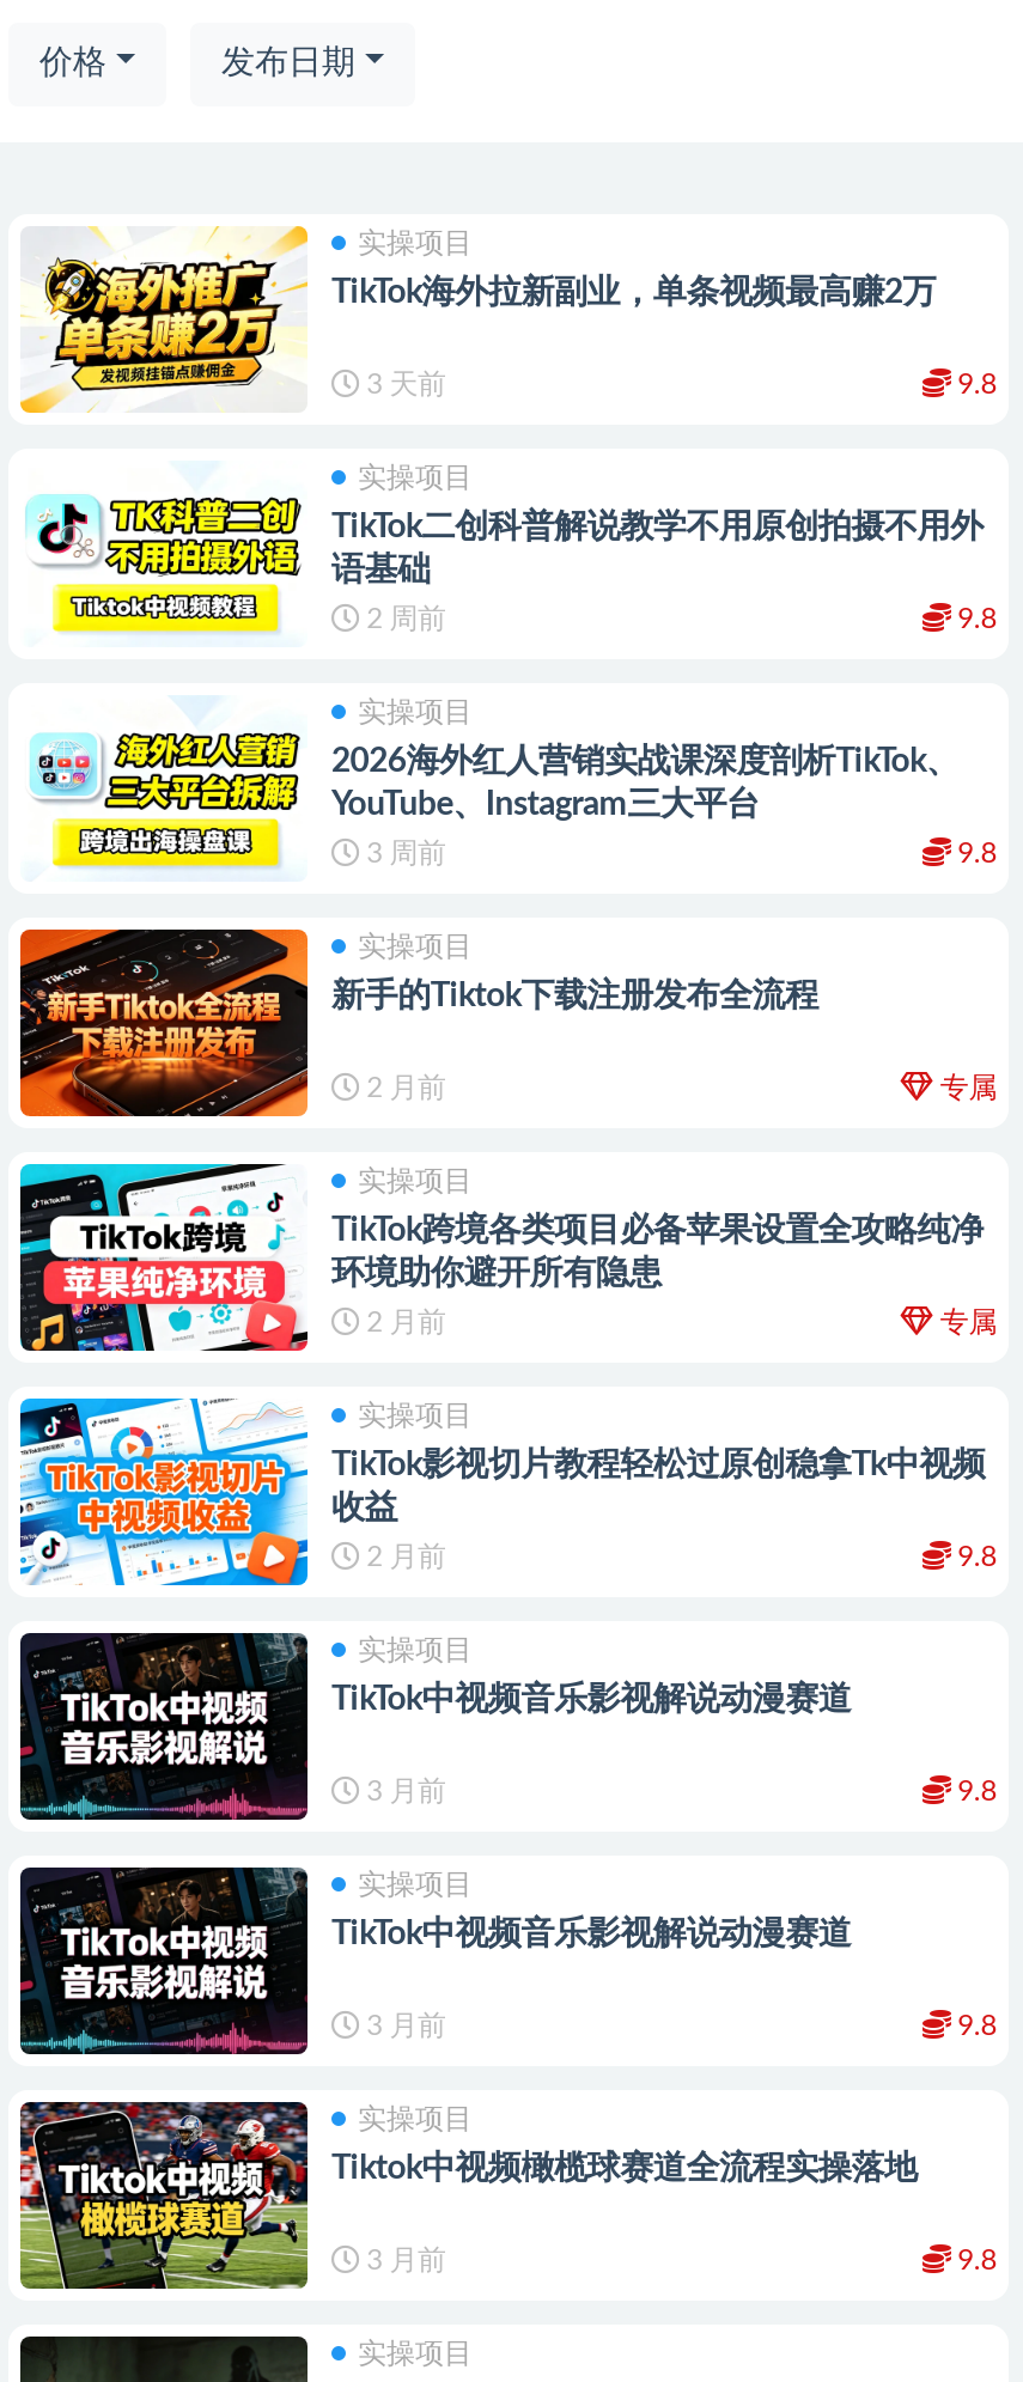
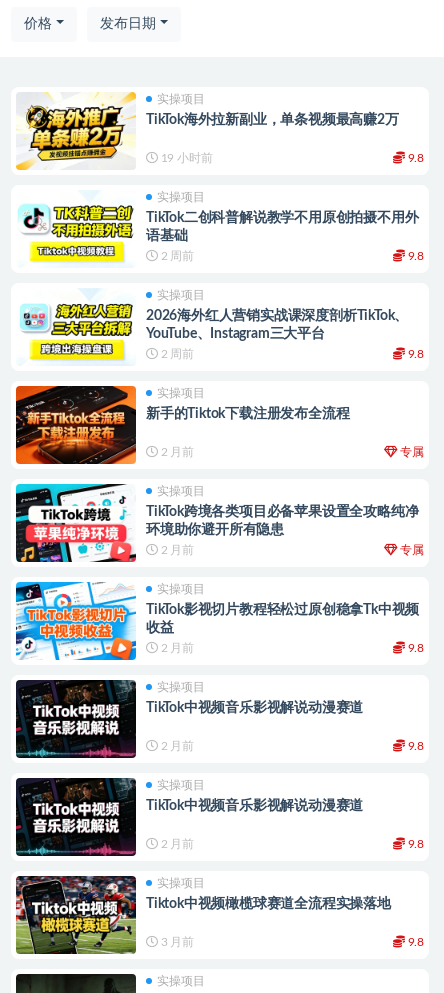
- 3 天前
+ 19 小时前

- 3 周前
+ 2 周前

- 3 月前
+ 2 月前

- 3 月前
+ 2 月前
